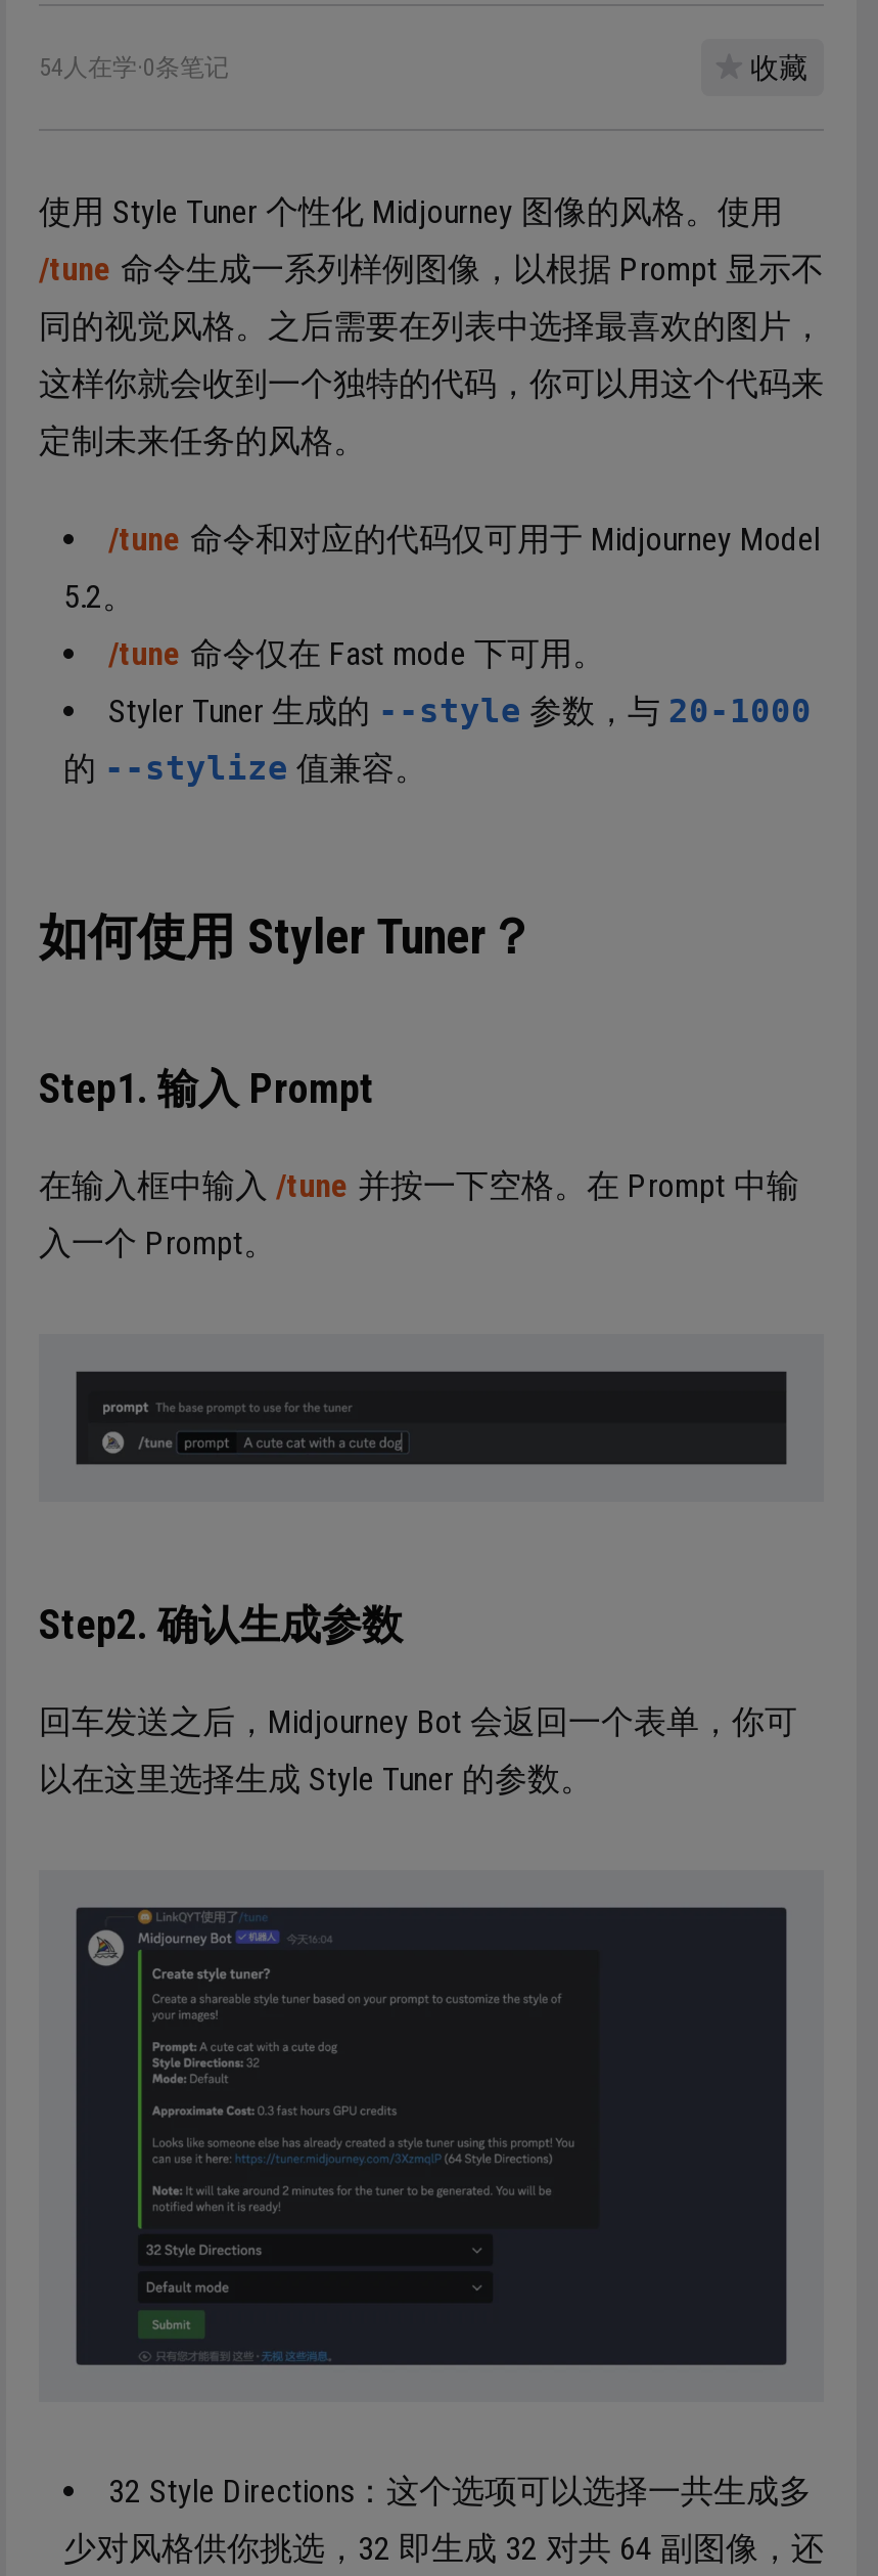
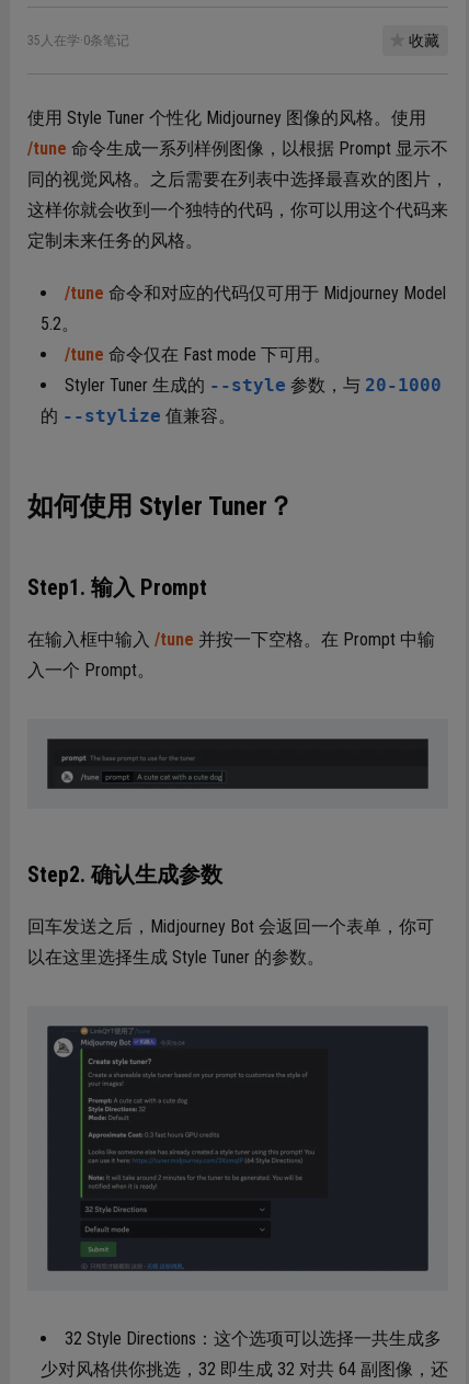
- 54人在学·0条笔记
+ 35人在学·0条笔记
